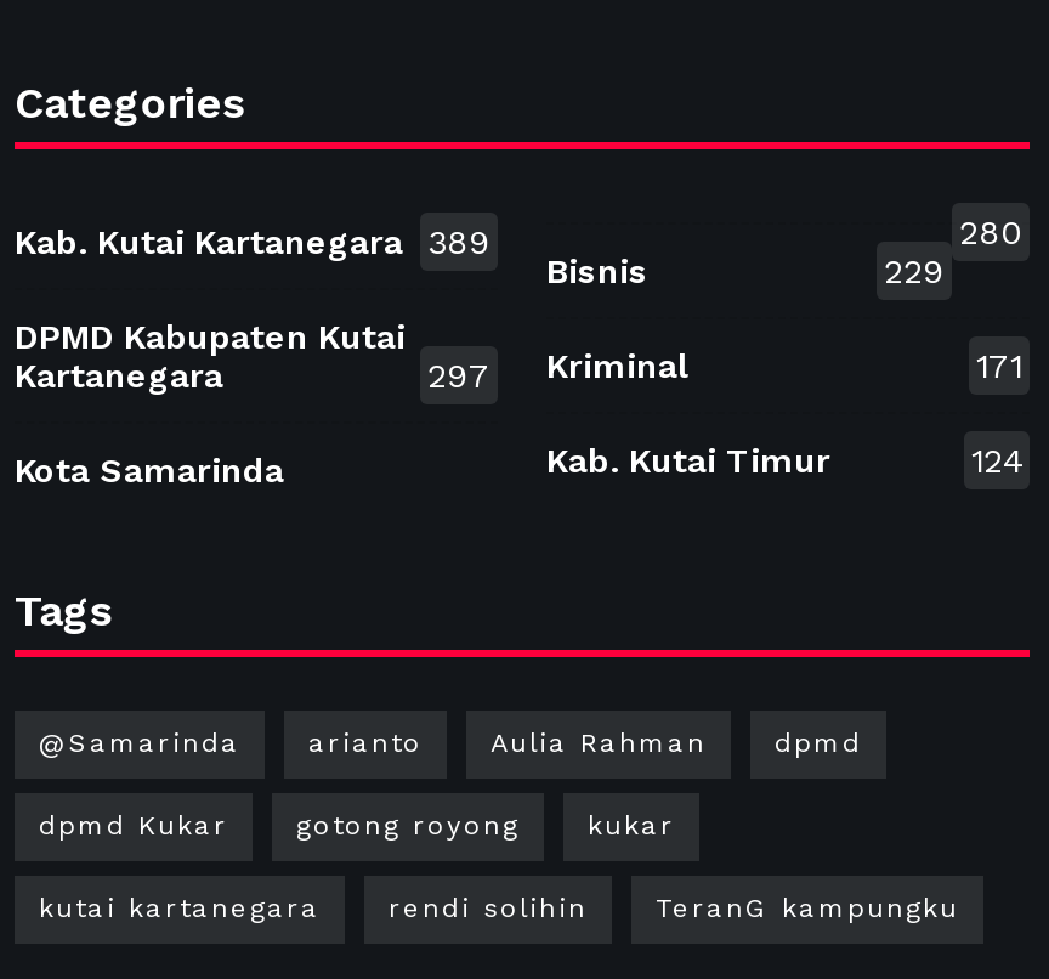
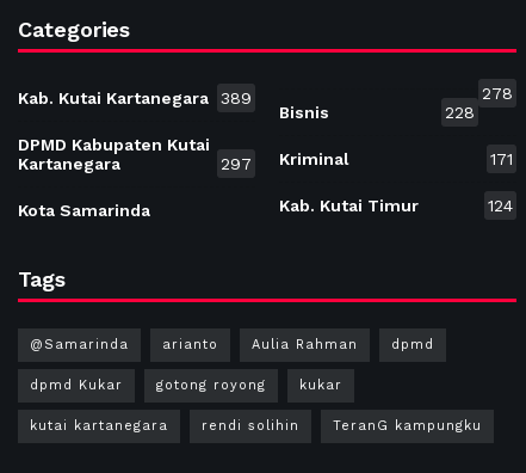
- 280
+ 278

- 229
+ 228
